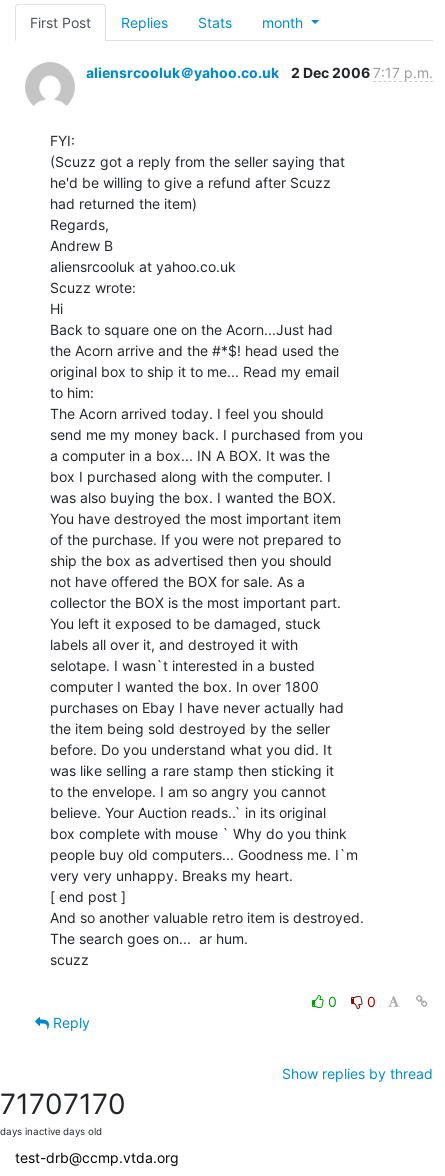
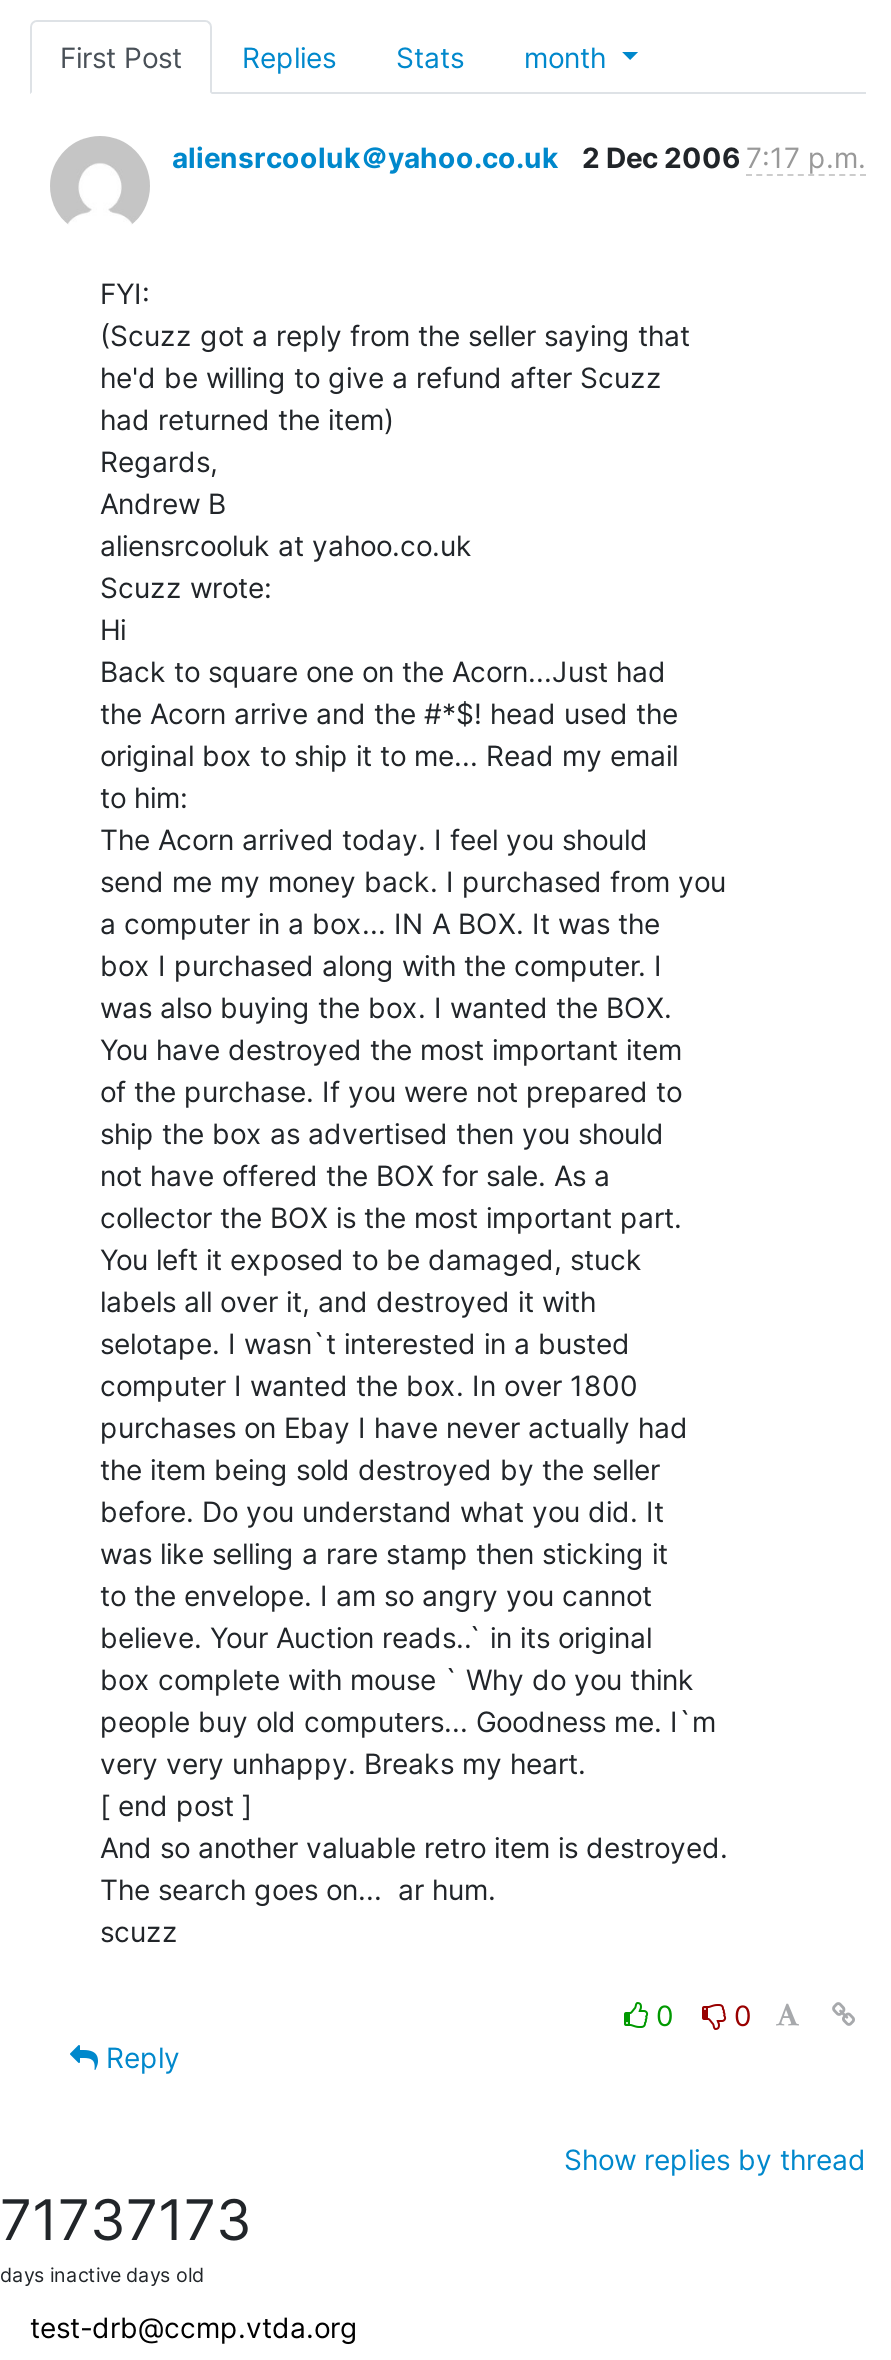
- 7170
+ 7173

- 7170
+ 7173
